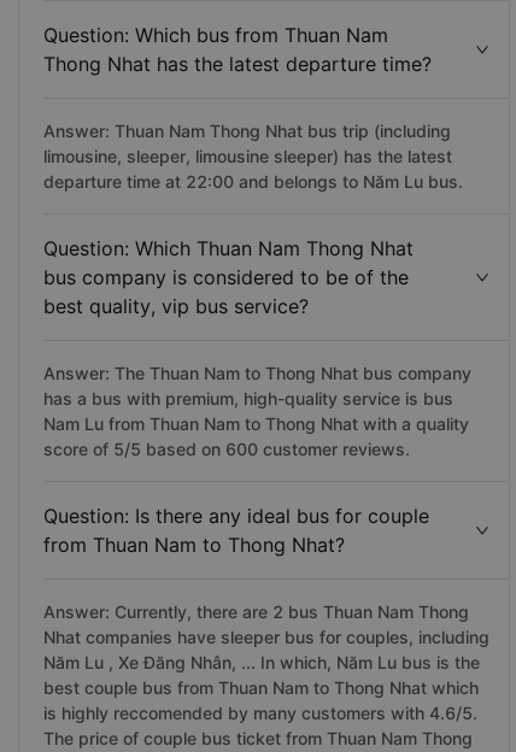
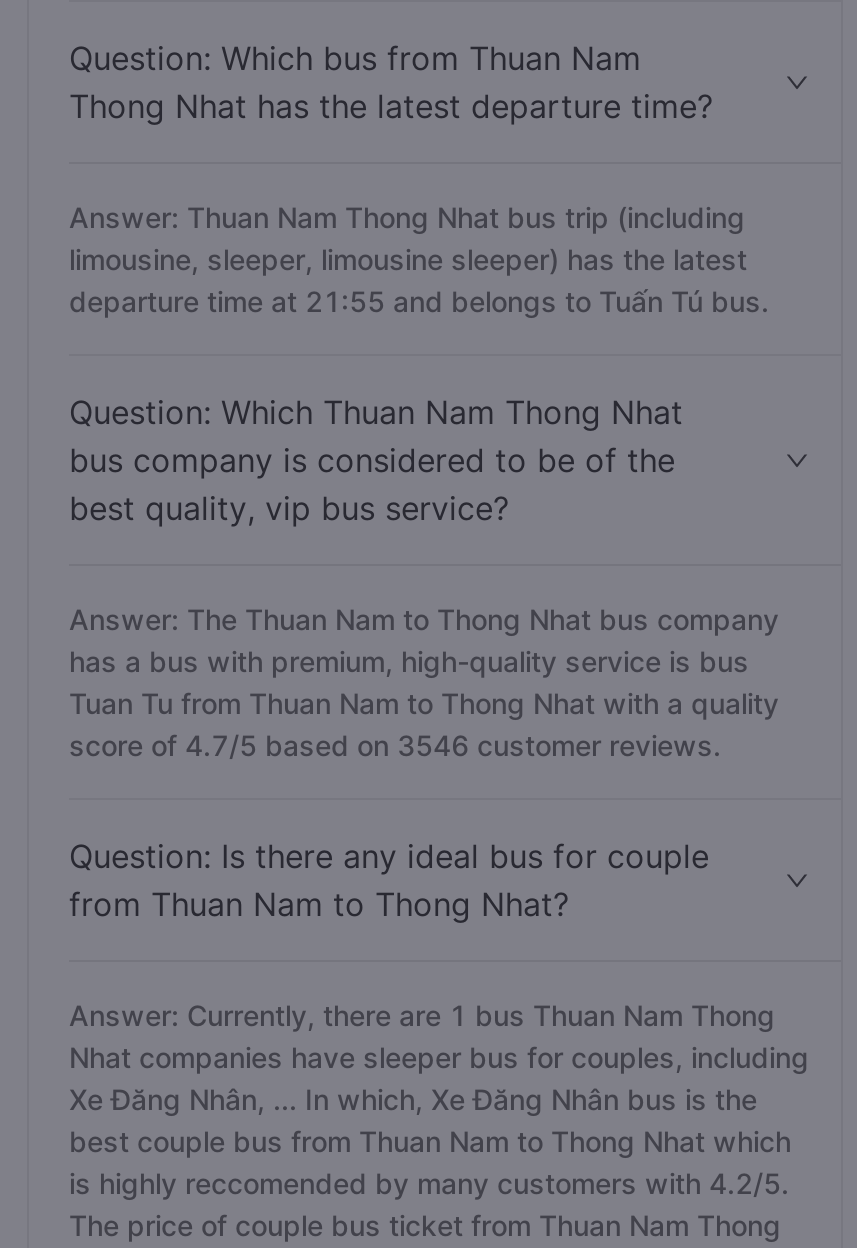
- departure time at 22:00 and belongs to Năm Lu bus.
+ departure time at 21:55 and belongs to Tuấn Tú bus.

- Nam Lu from Thuan Nam to Thong Nhat with a quality
+ Tuan Tu from Thuan Nam to Thong Nhat with a quality

- score of 5/5 based on 600 customer reviews.
+ score of 4.7/5 based on 3546 customer reviews.

- Answer: Currently, there are 2 bus Thuan Nam Thong
+ Answer: Currently, there are 1 bus Thuan Nam Thong

- Năm Lu , Xe Đăng Nhân, ... In which, Năm Lu bus is the
+ Xe Đăng Nhân, ... In which, Xe Đăng Nhân bus is the

- is highly reccomended by many customers with 4.6/5.
+ is highly reccomended by many customers with 4.2/5.
